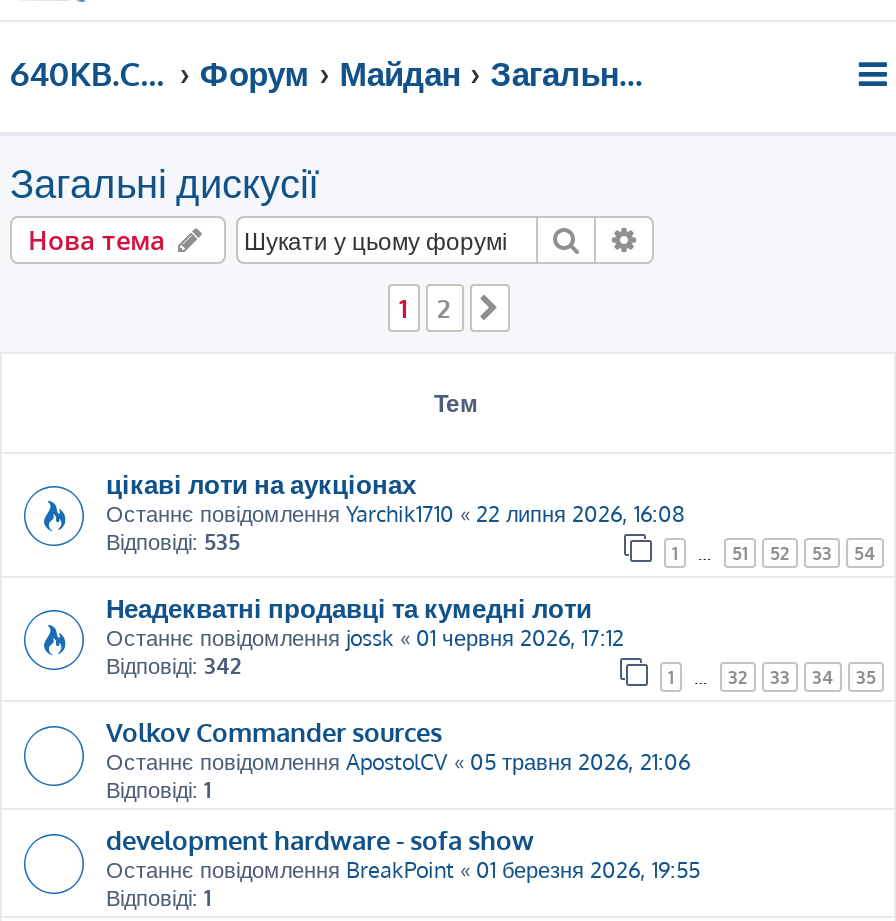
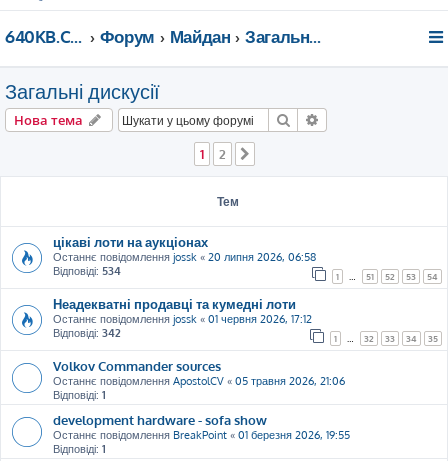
- Останнє повідомлення Yarchik1710 «22 липня 2026, 16:08
+ Останнє повідомлення jossk «20 липня 2026, 06:58

- Відповіді: 535
+ Відповіді: 534
